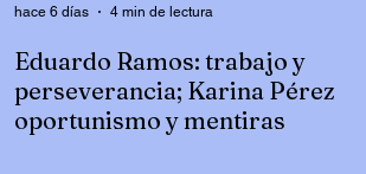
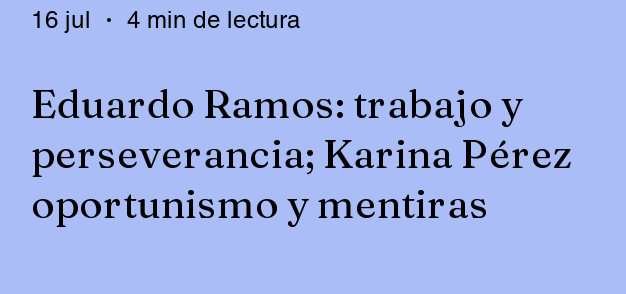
- hace 6 días 4 min de lectura
+ 16 jul 4 min de lectura
